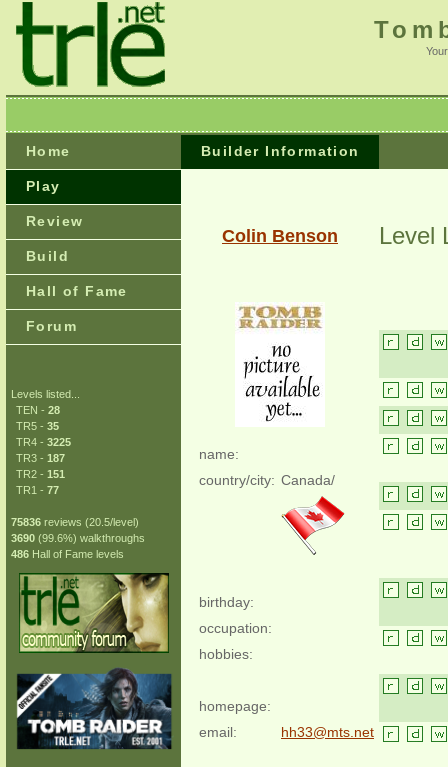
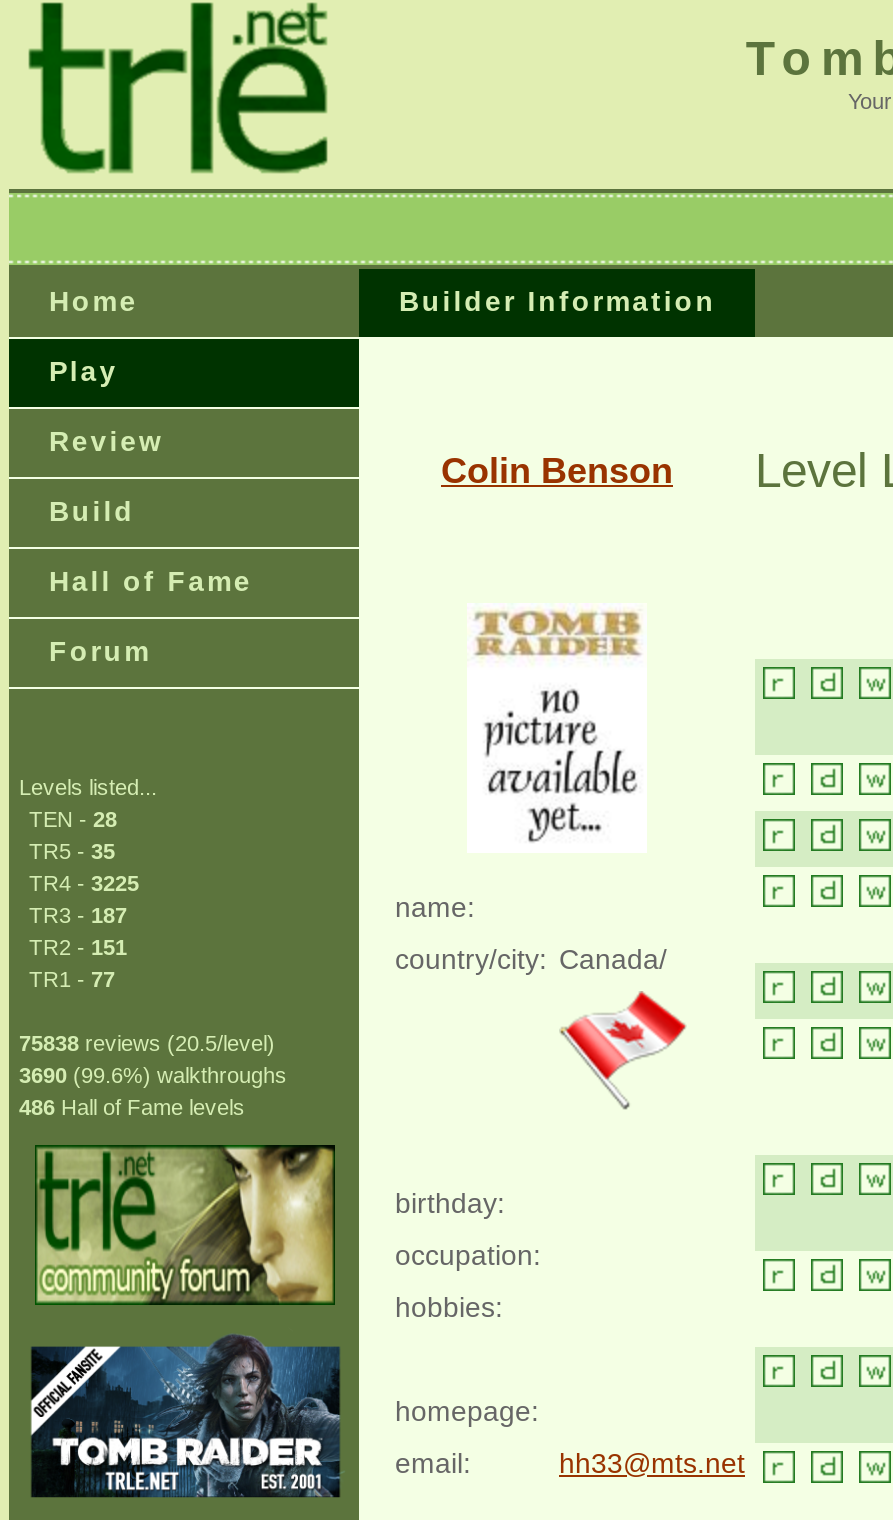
- 75836 reviews (20.5/level)
+ 75838 reviews (20.5/level)
